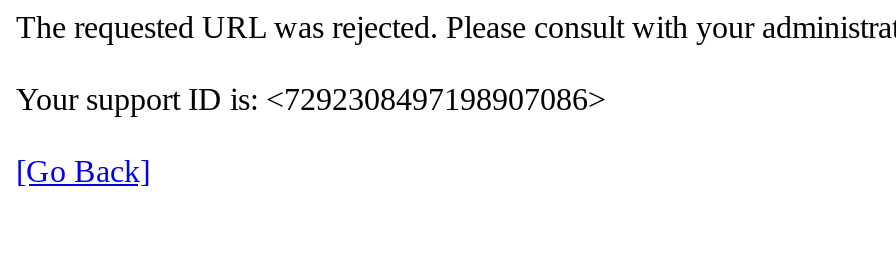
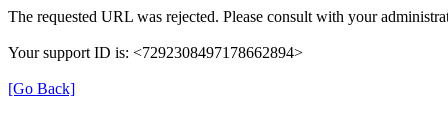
- Your support ID is: <7292308497198907086>
+ Your support ID is: <7292308497178662894>
